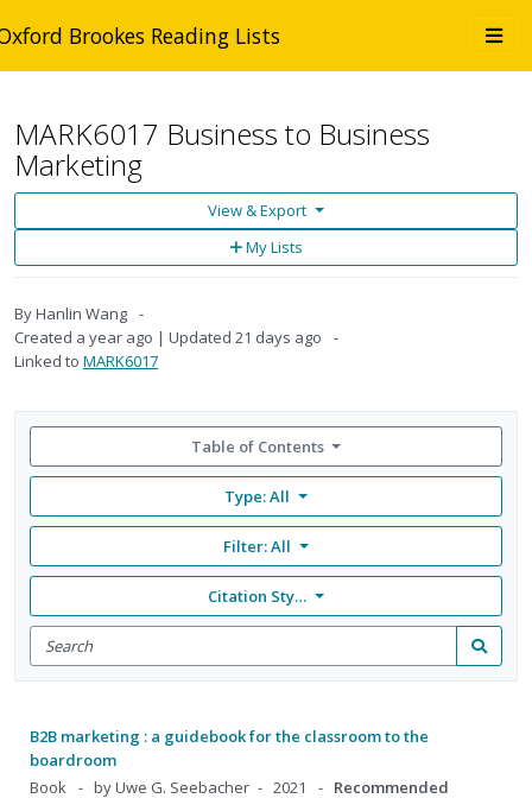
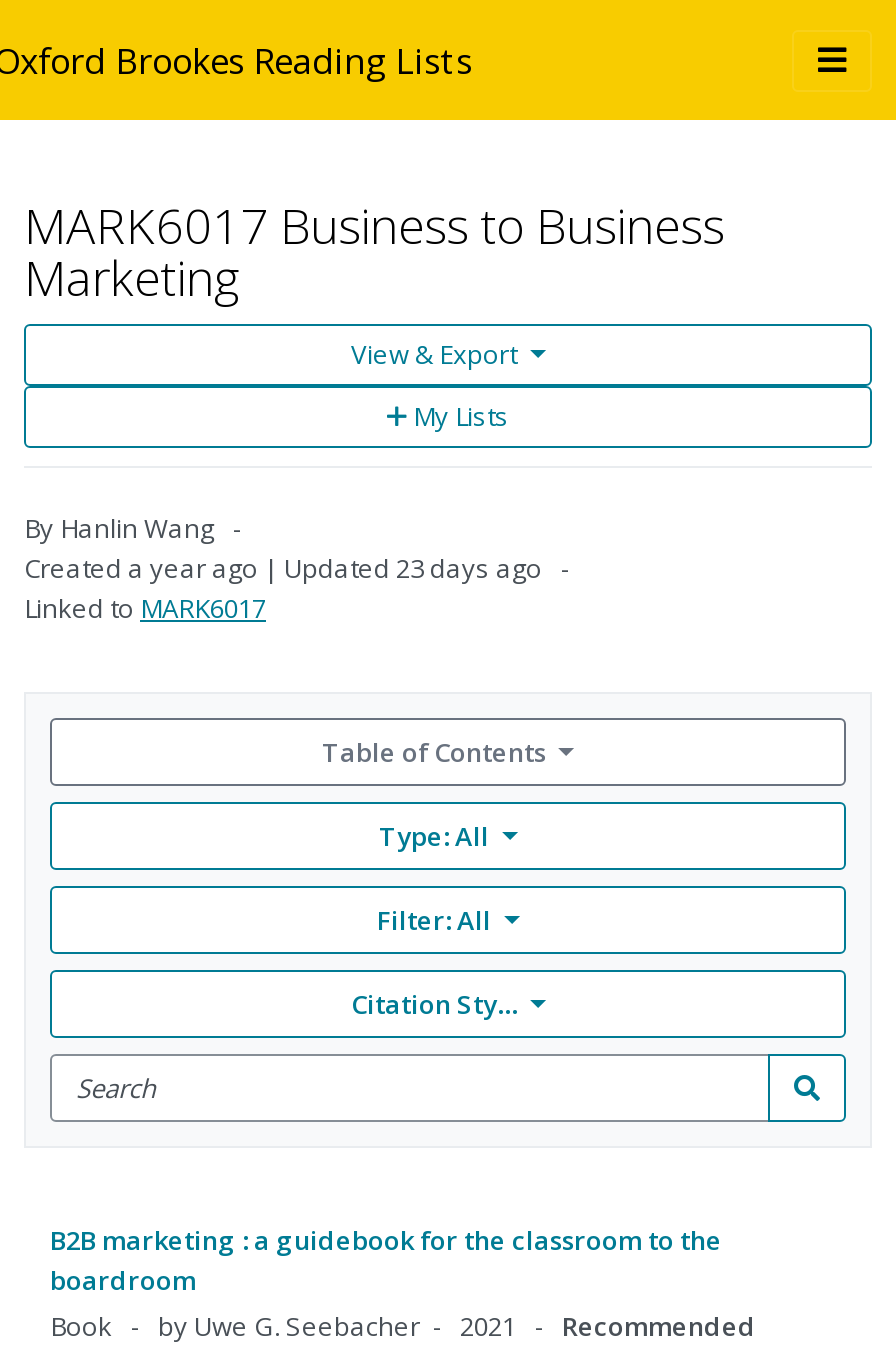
- Updated 21 days ago
+ Updated 23 days ago
